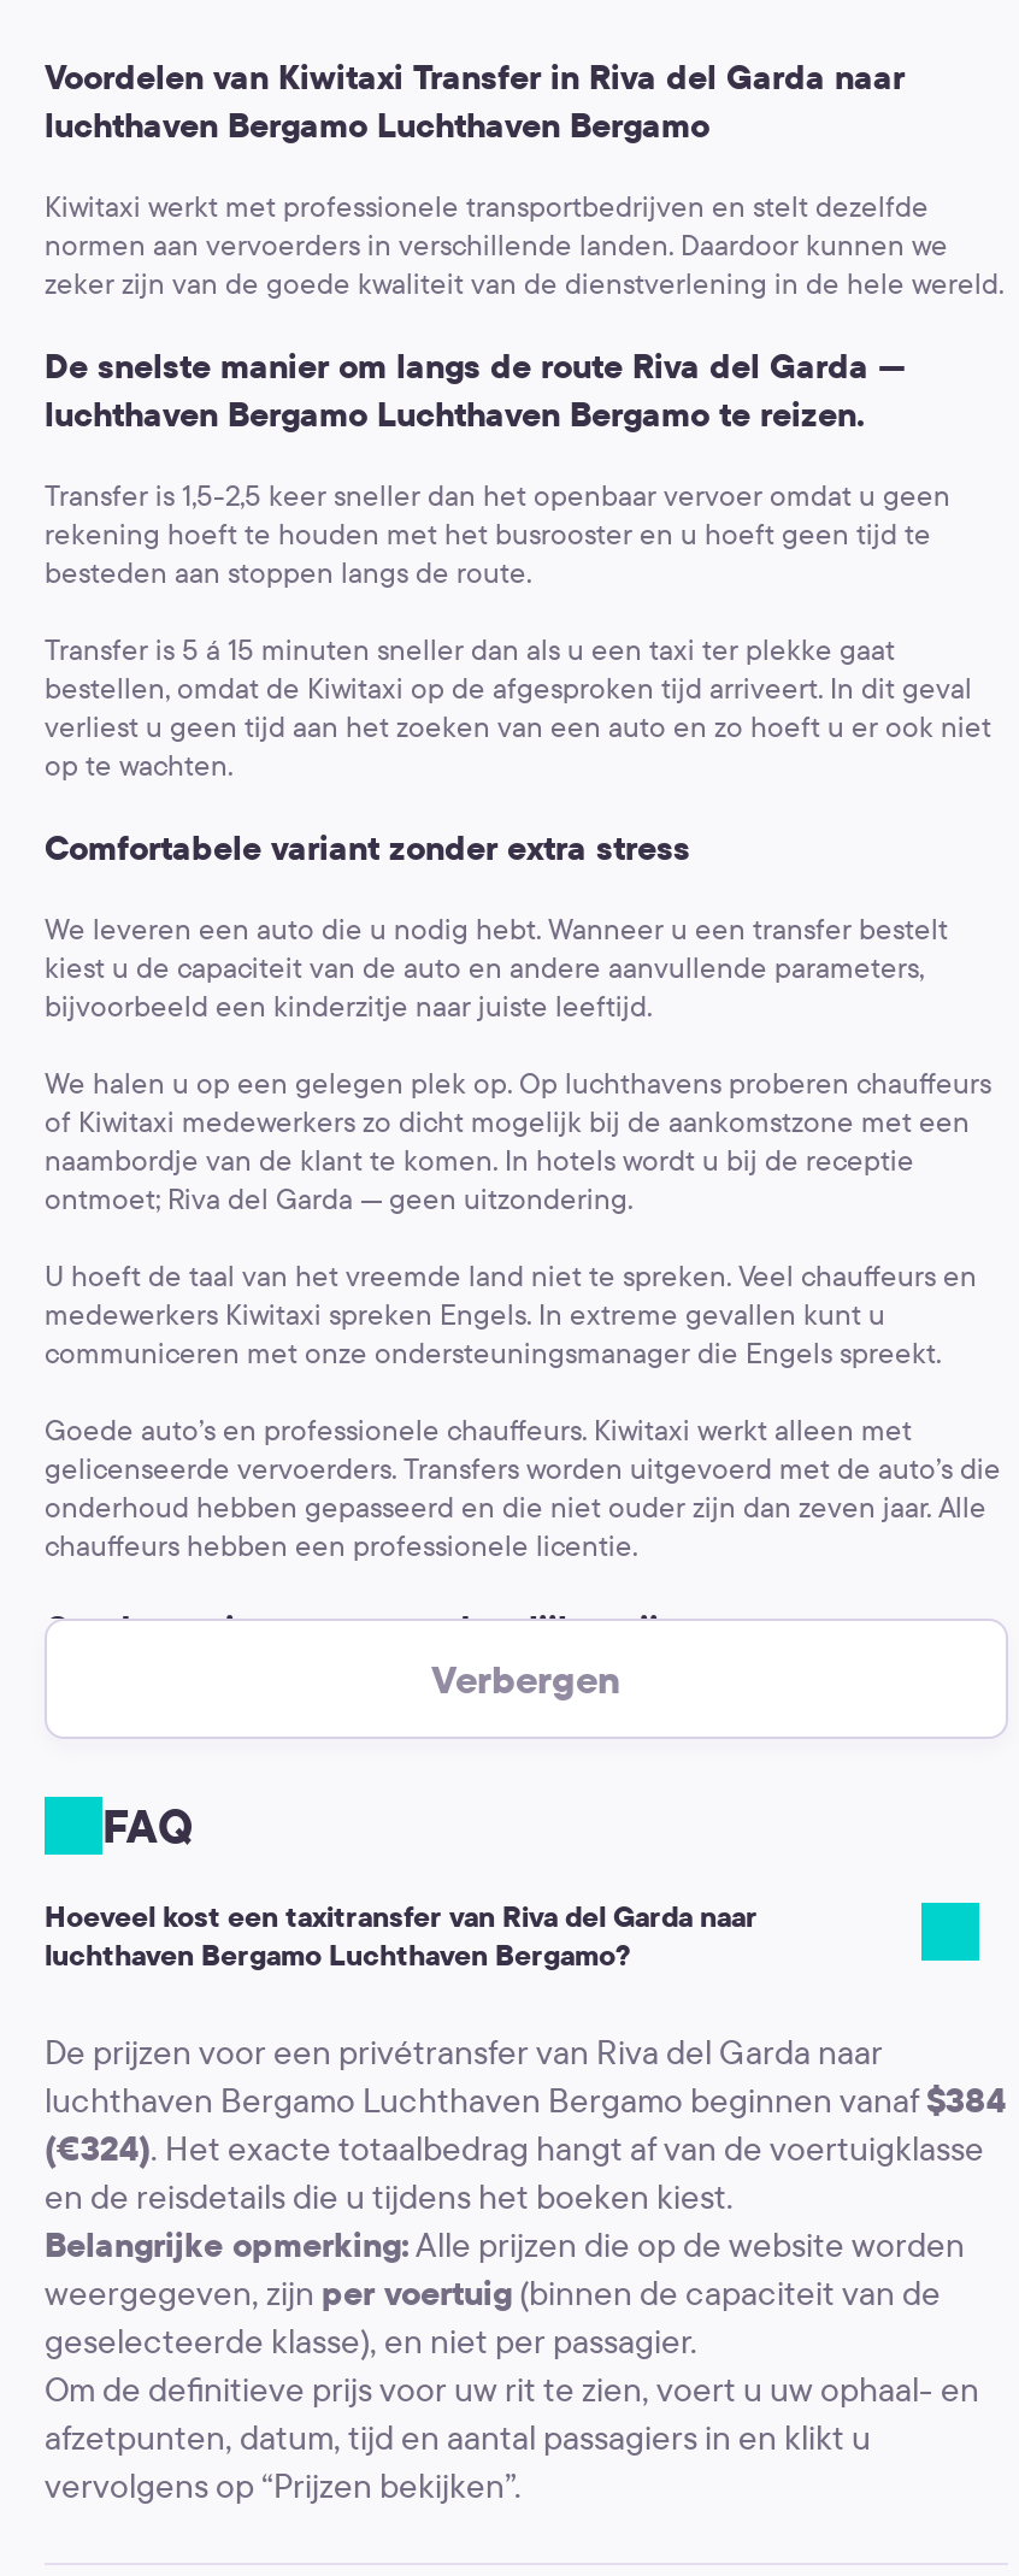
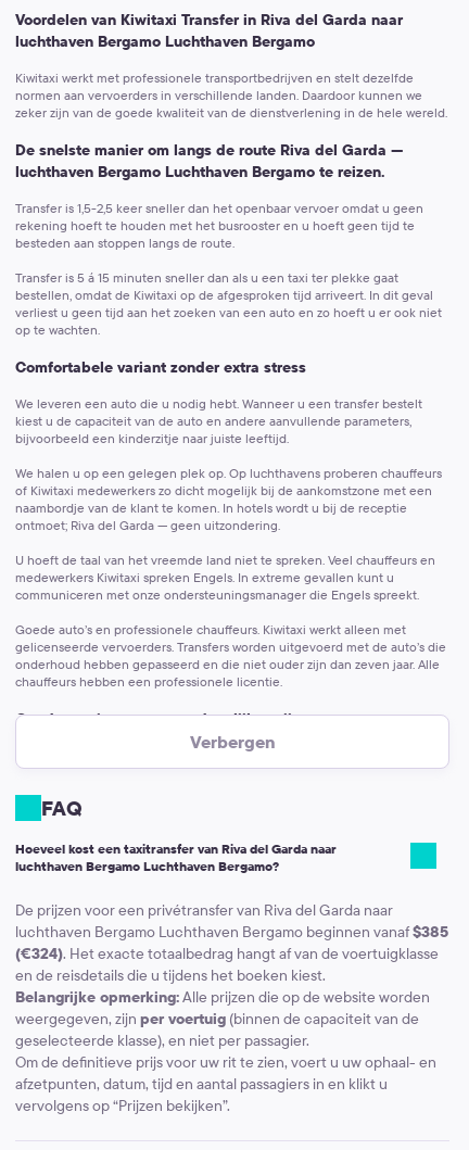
- luchthaven Bergamo Luchthaven Bergamo beginnen vanaf $384
+ luchthaven Bergamo Luchthaven Bergamo beginnen vanaf $385
